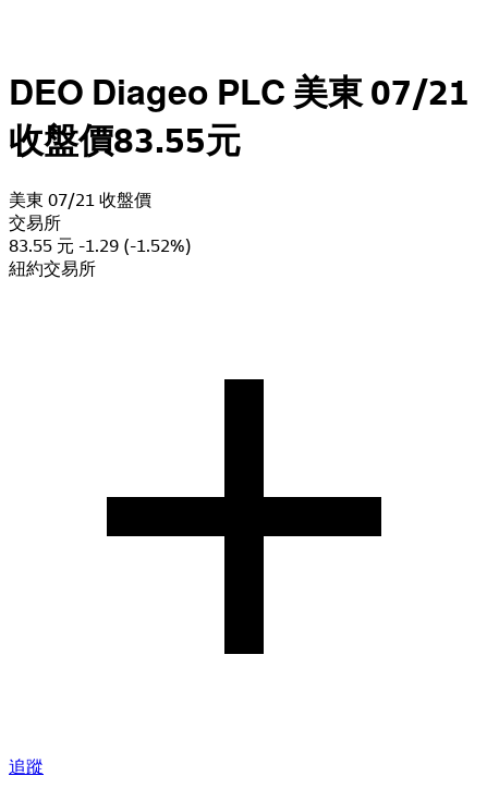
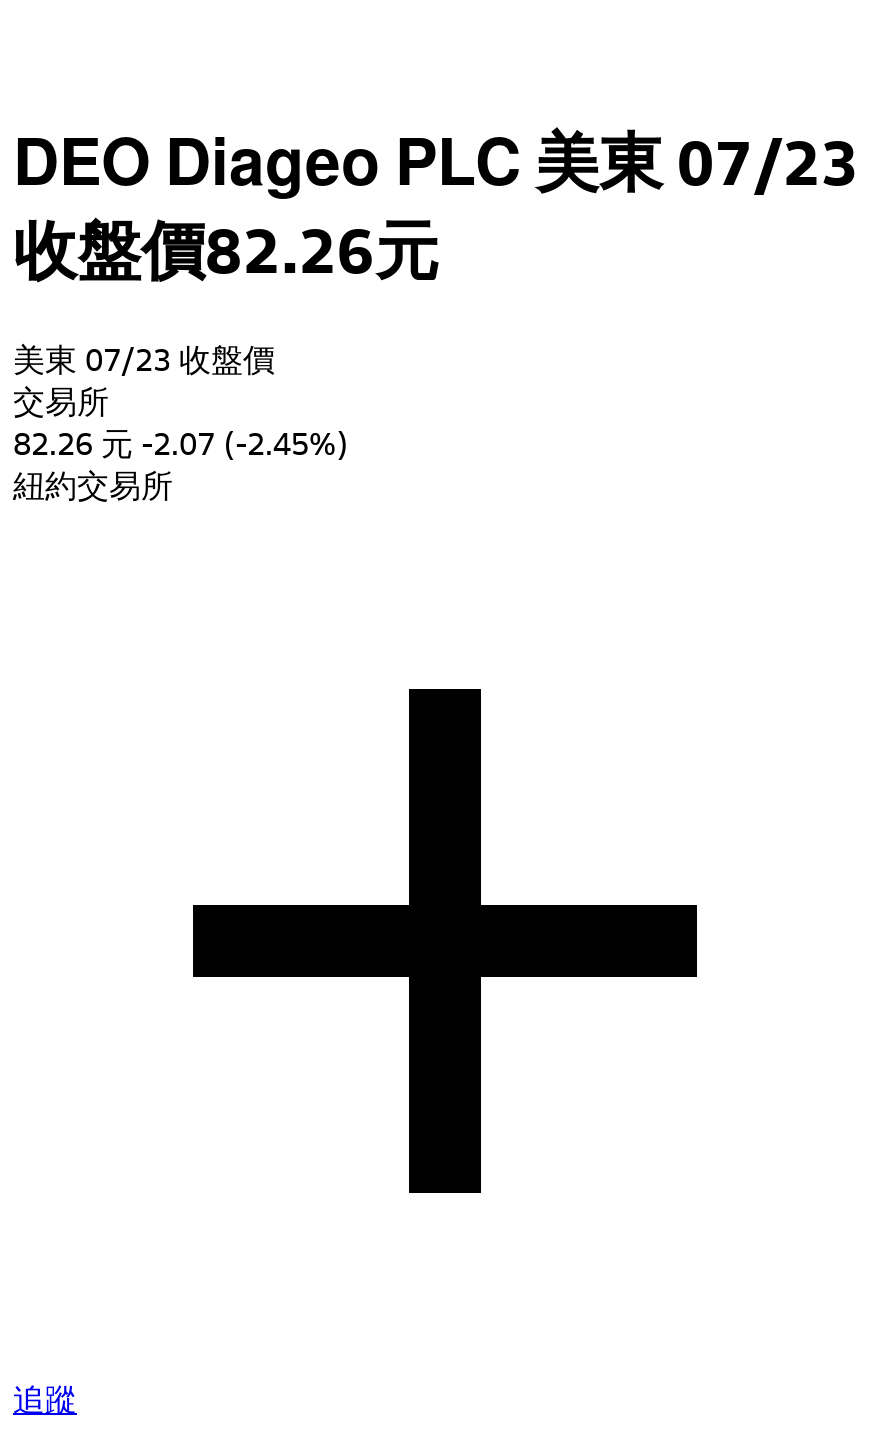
- DEO Diageo PLC美東 07/21
+ DEO Diageo PLC美東 07/23

- 收盤價83.55元
+ 收盤價82.26元

- 美東 07/21 收盤價
+ 美東 07/23 收盤價

- 83.55 元 -1.29 (-1.52%)
+ 82.26 元 -2.07 (-2.45%)
